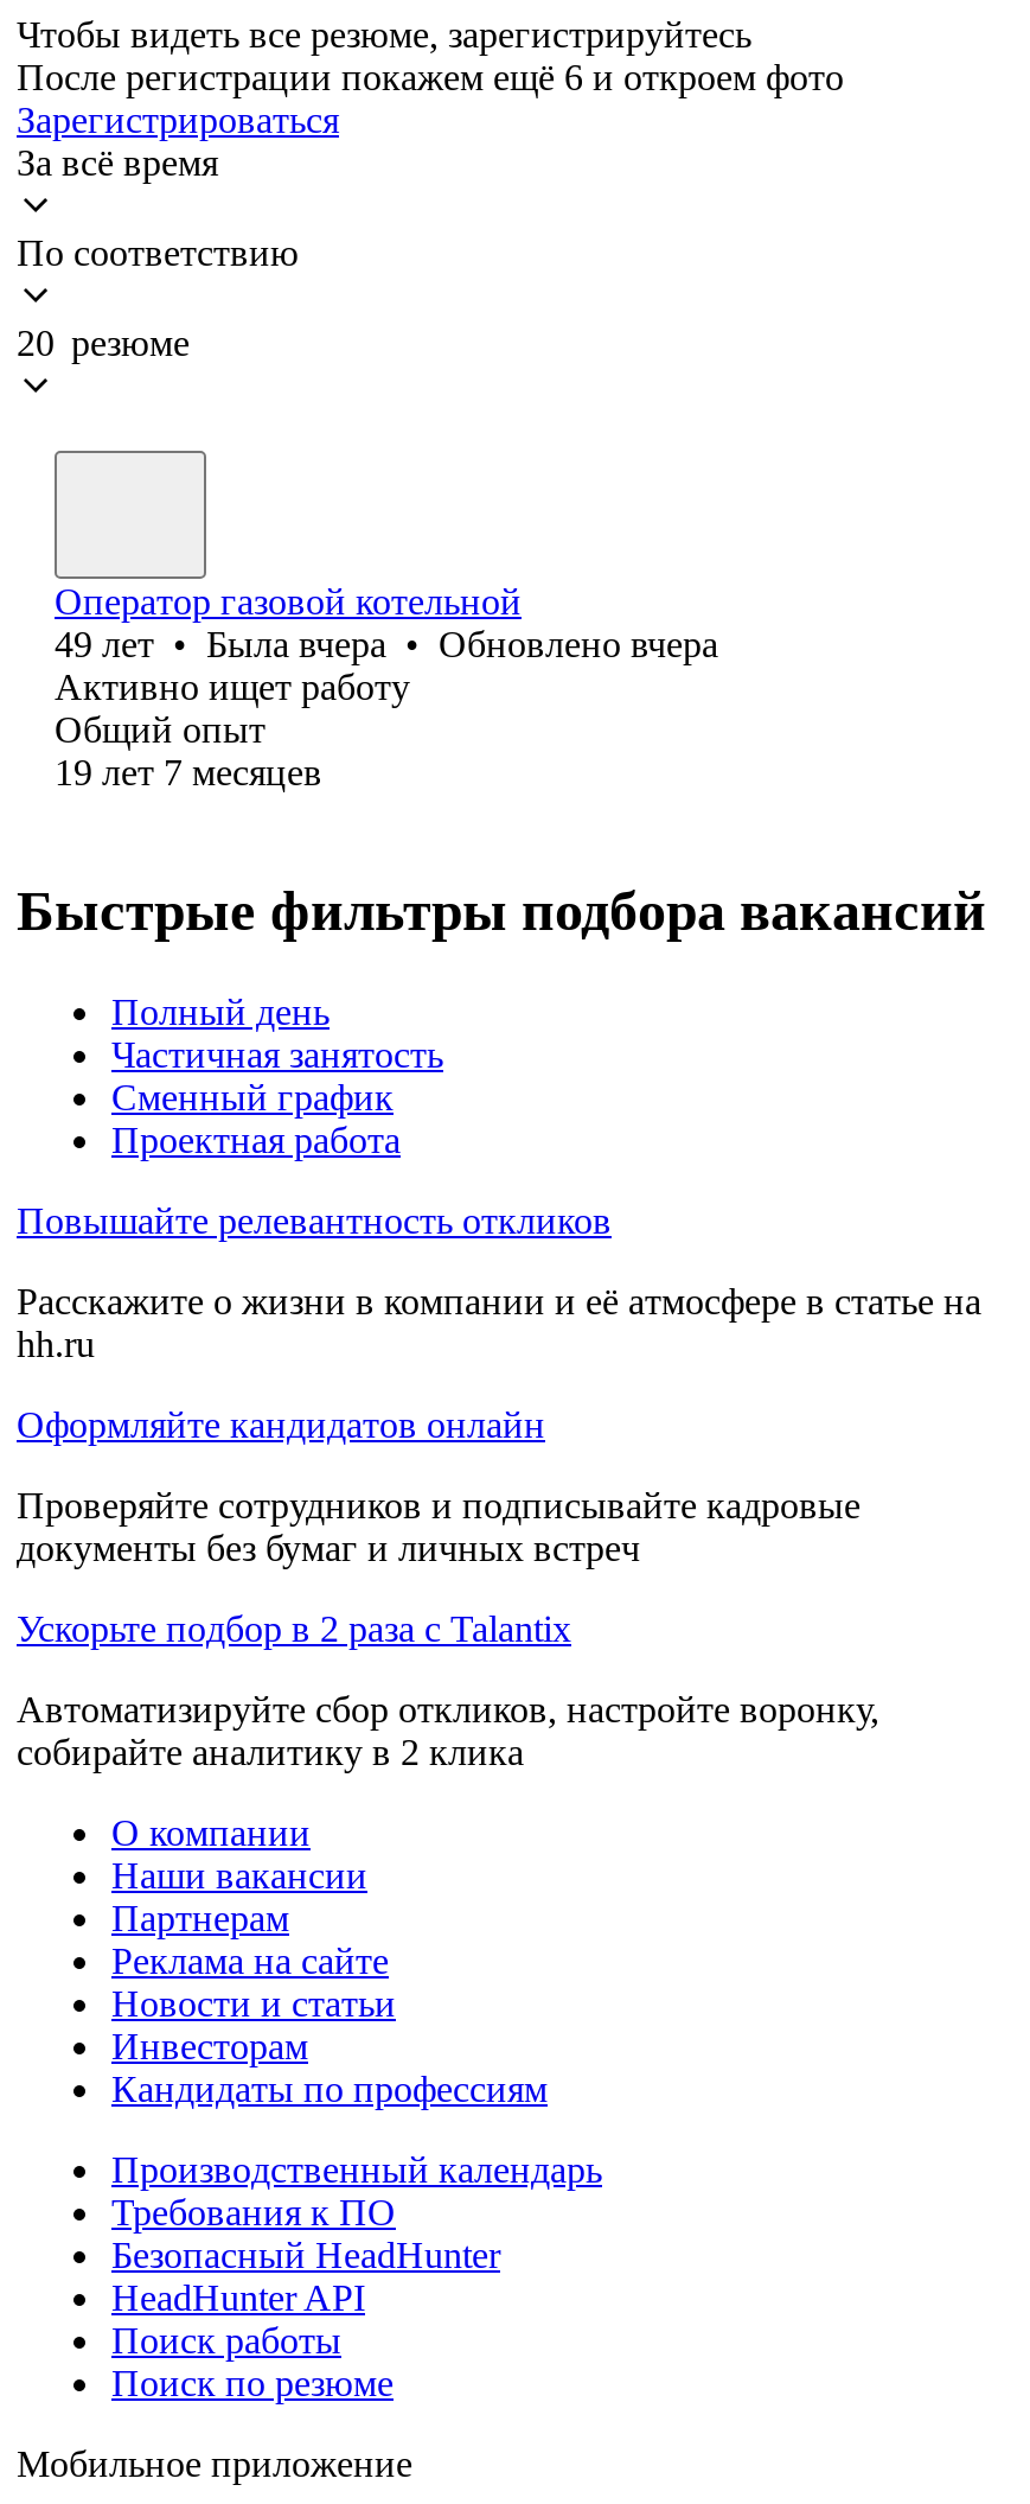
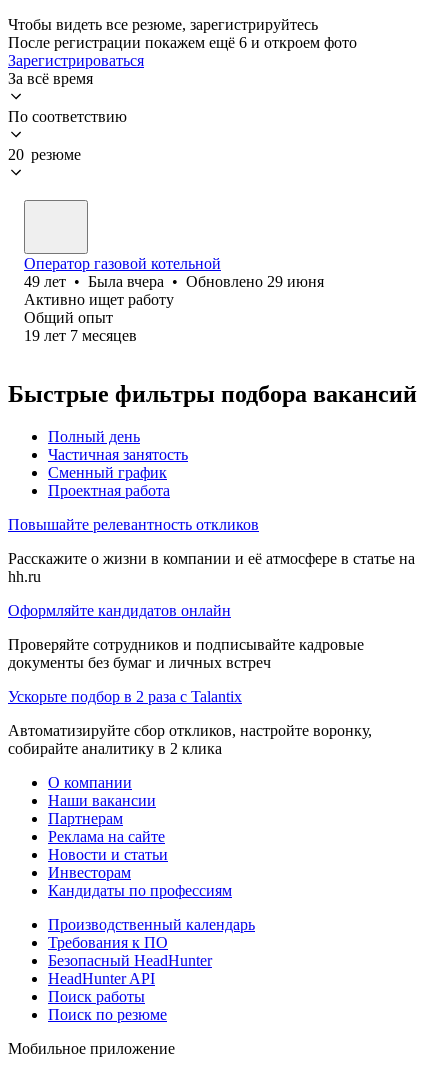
- 49 лет • Была вчера • Обновлено вчера
+ 49 лет • Была вчера • Обновлено 29 июня
